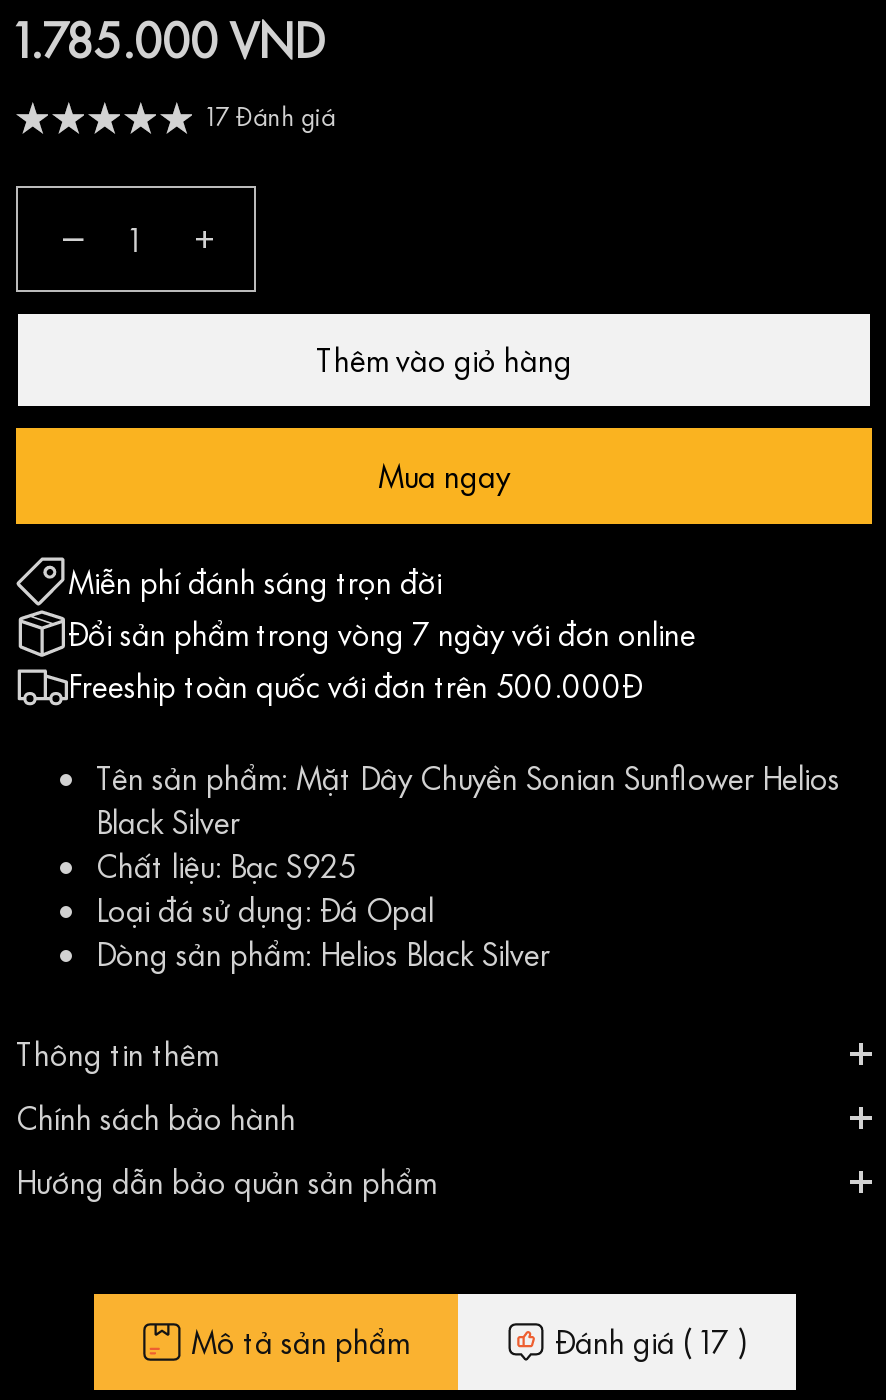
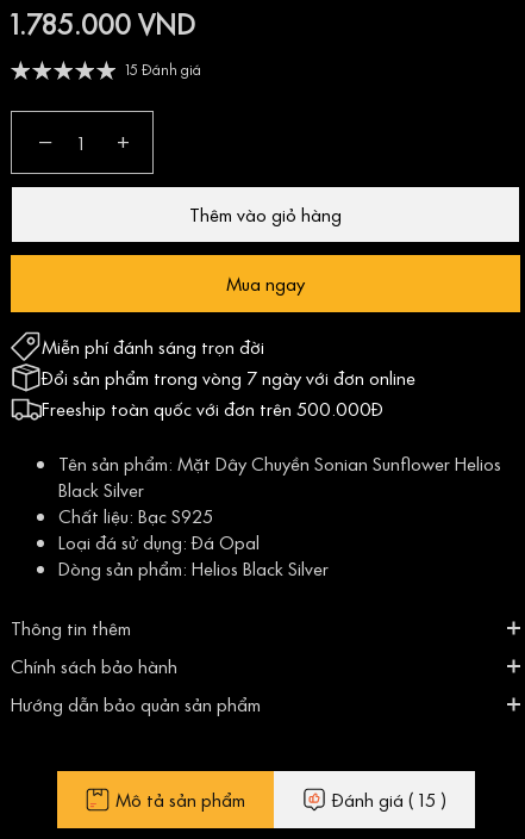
- 17 Đánh giá
+ 15 Đánh giá

- Đánh giá ( 17 )
+ Đánh giá ( 15 )
